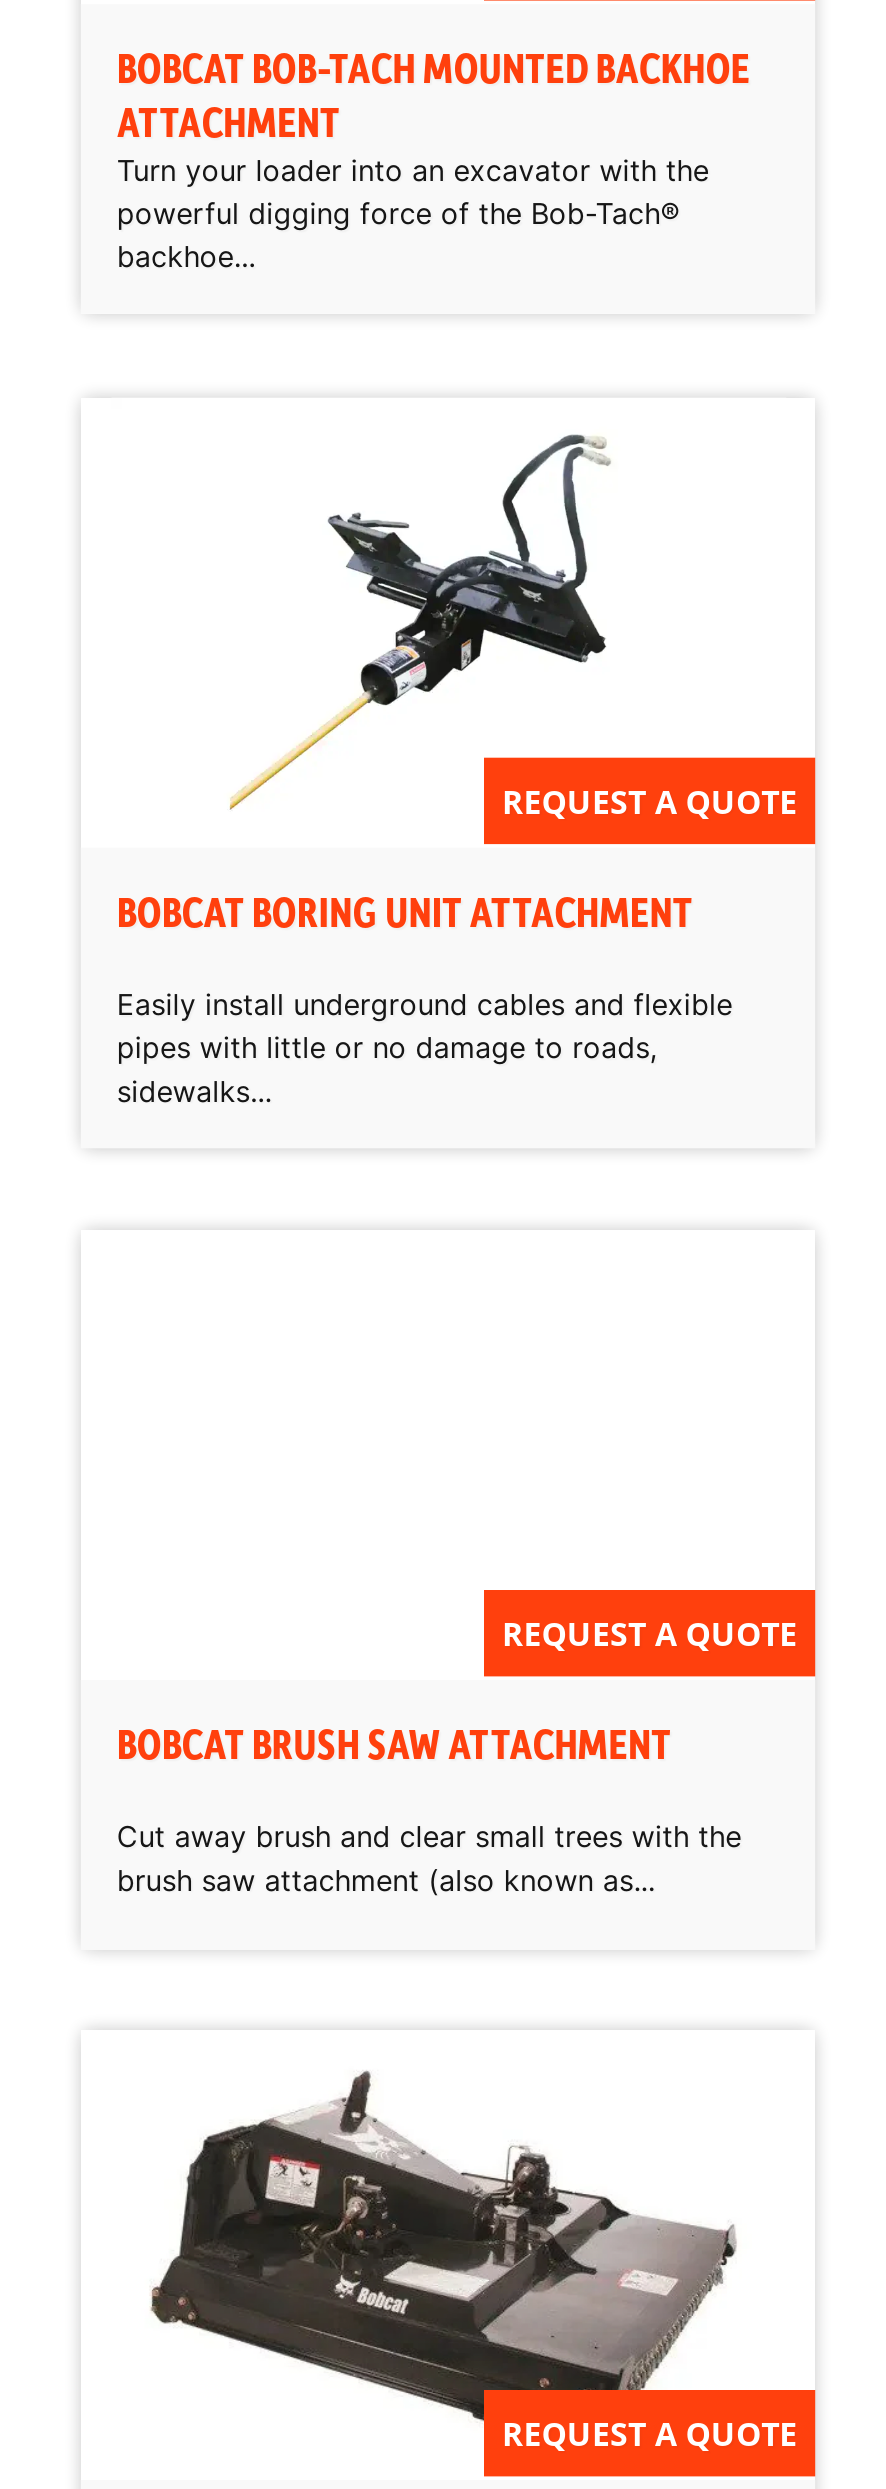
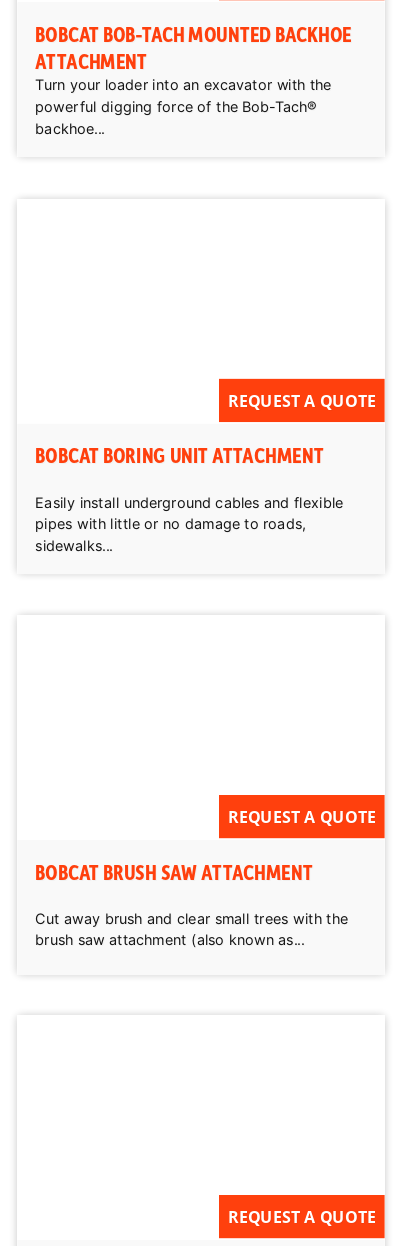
- [image]

- [image]
